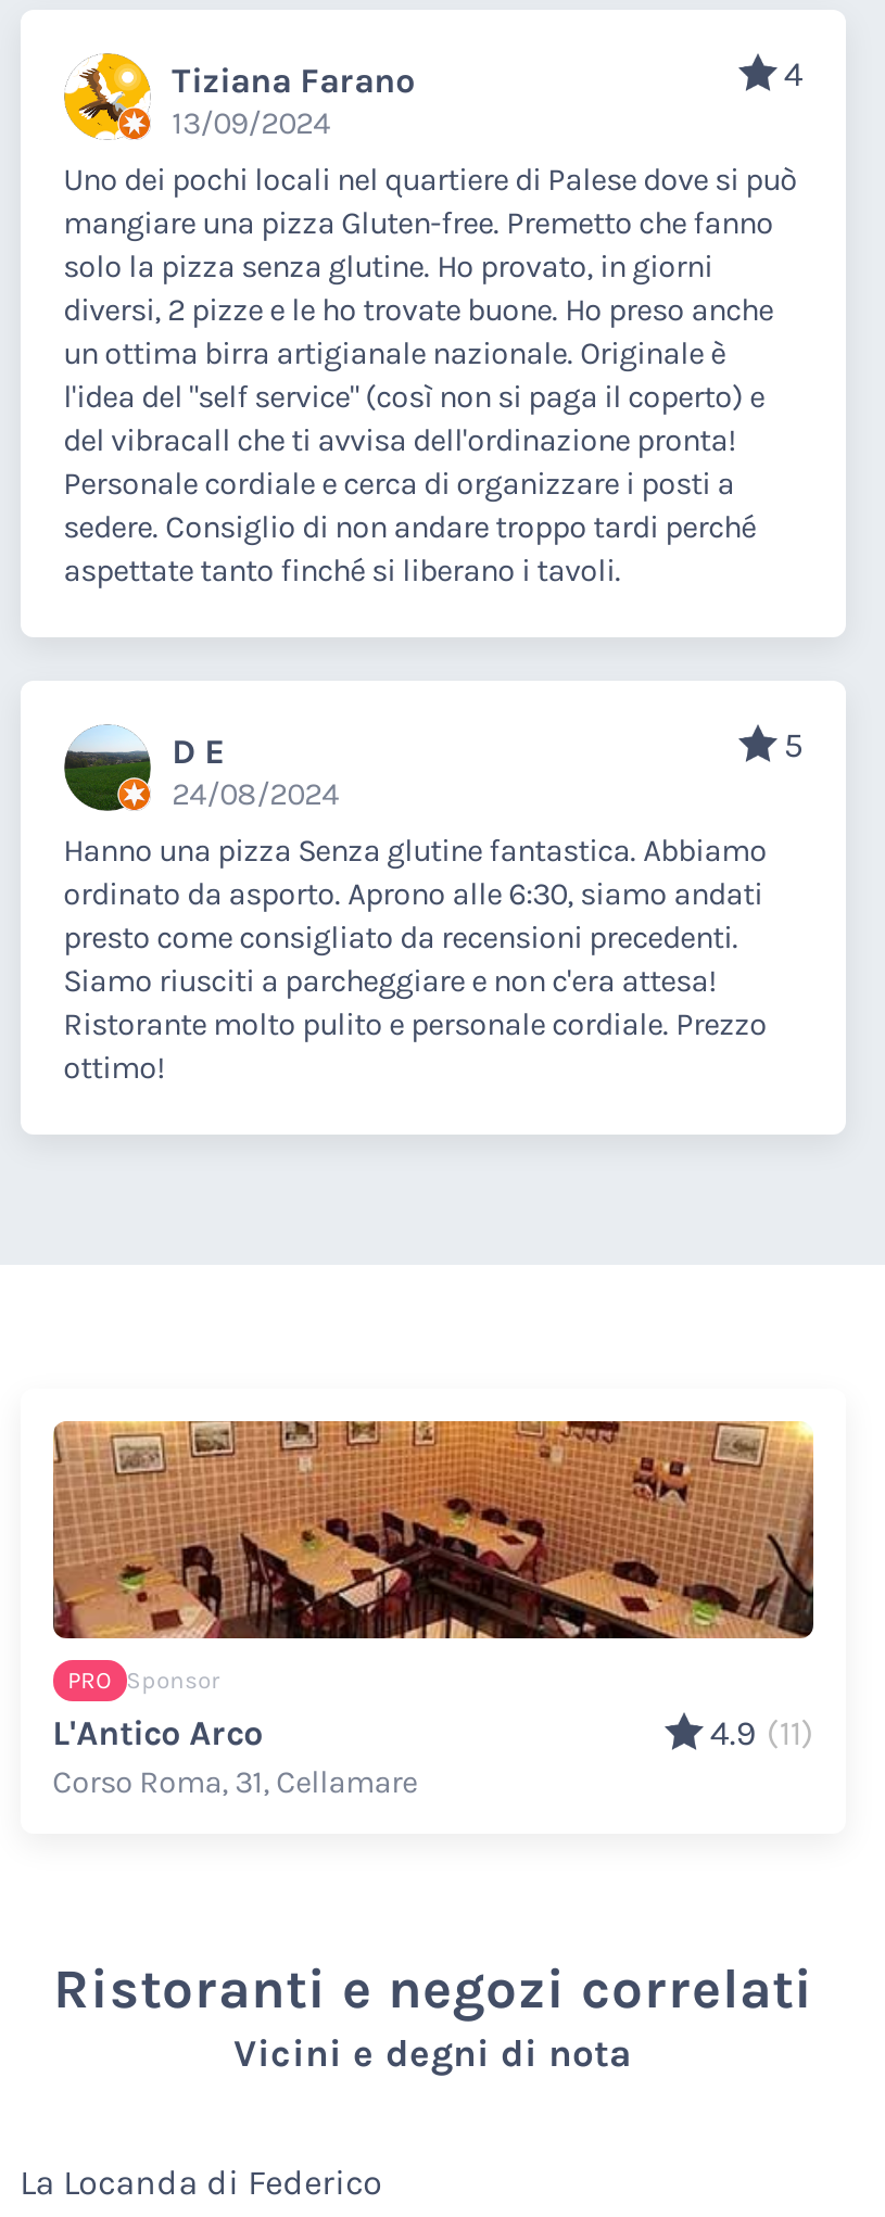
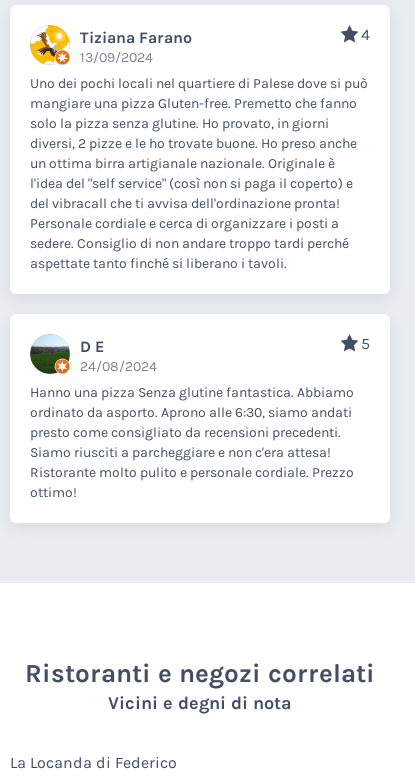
- [image]
- PRO Sponsor
- L'Antico Arco
- 4.9 (11)
- Corso Roma, 31, Cellamare
